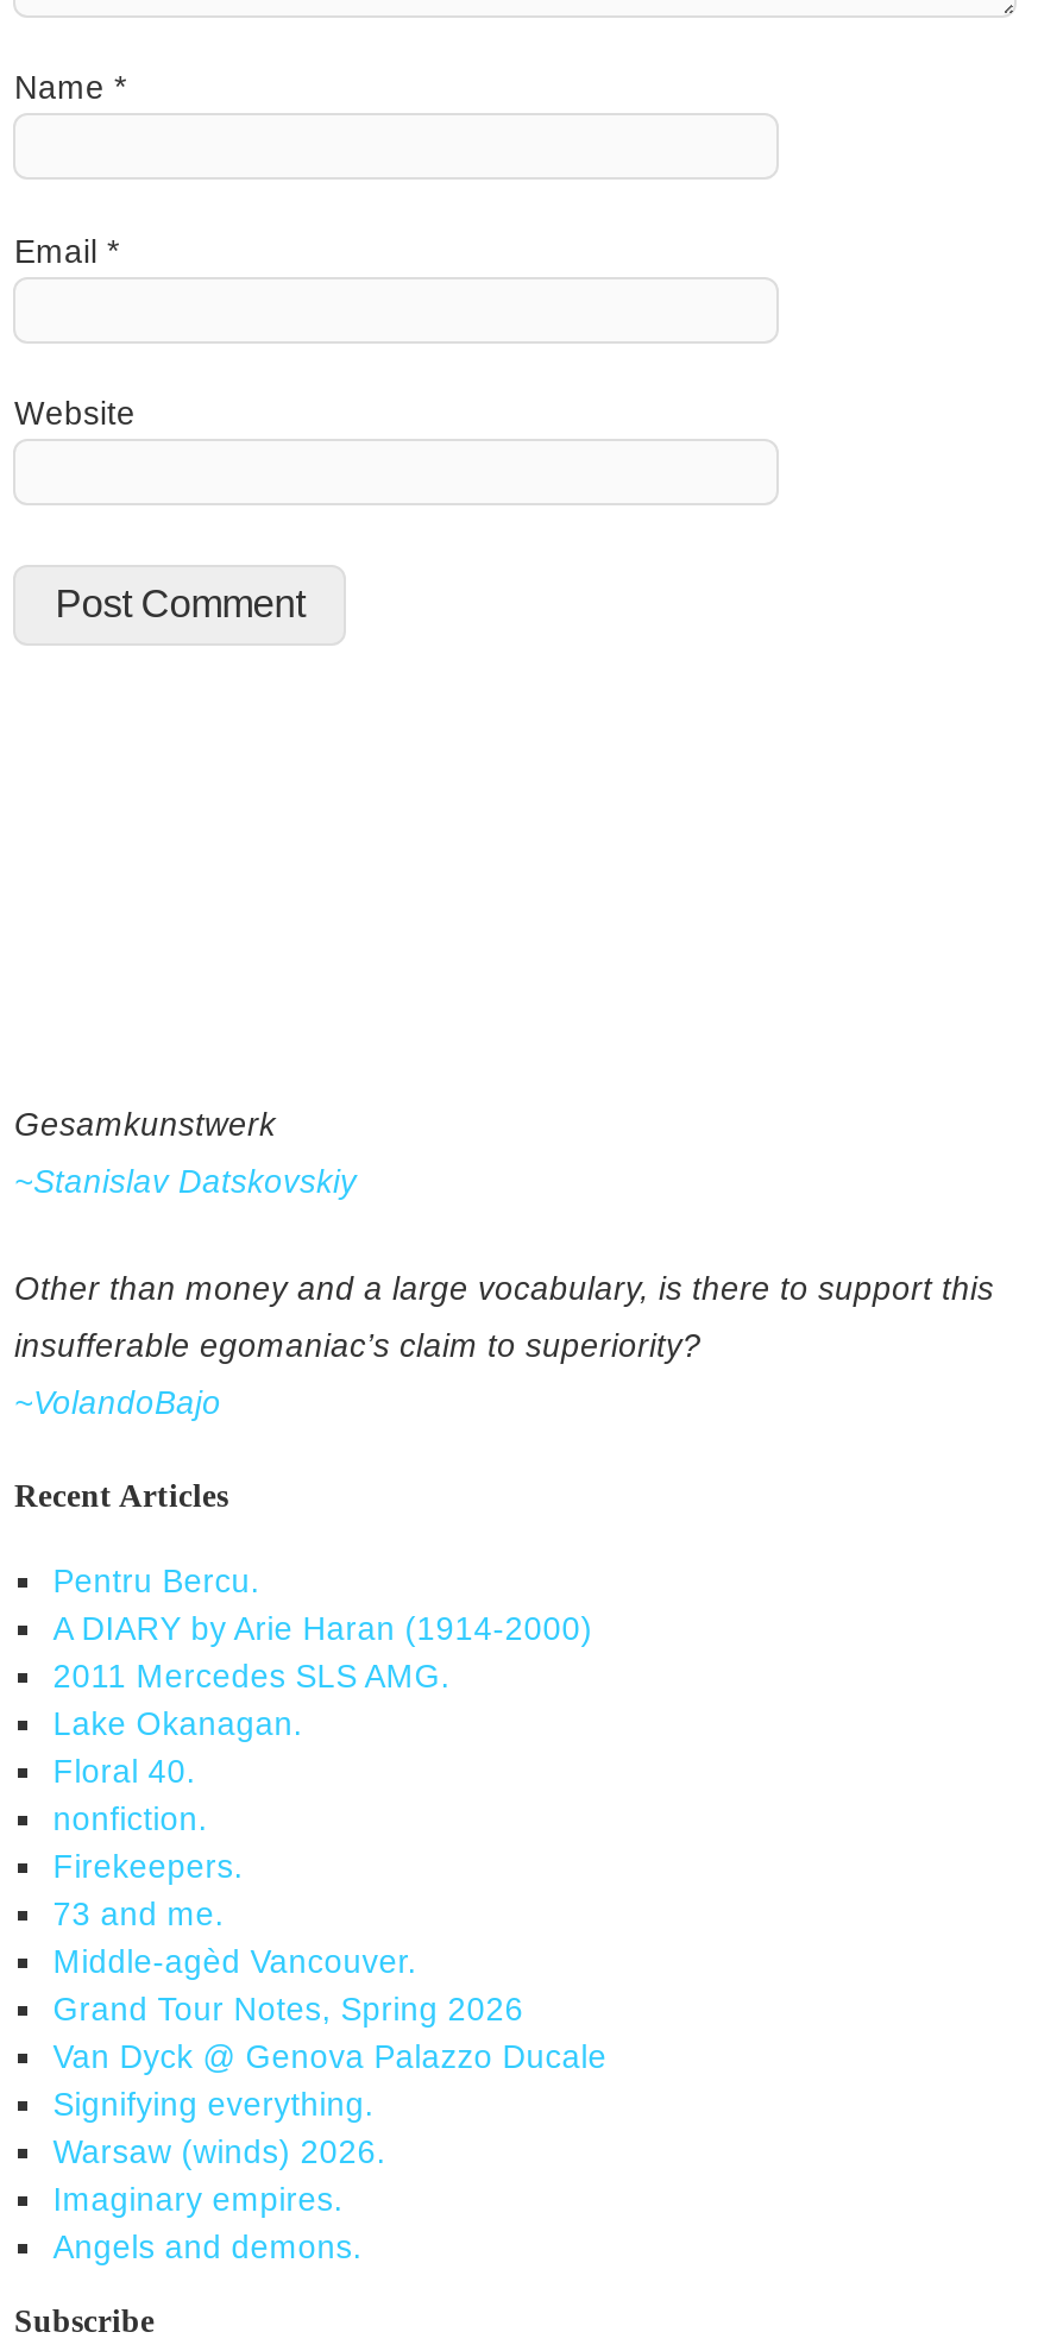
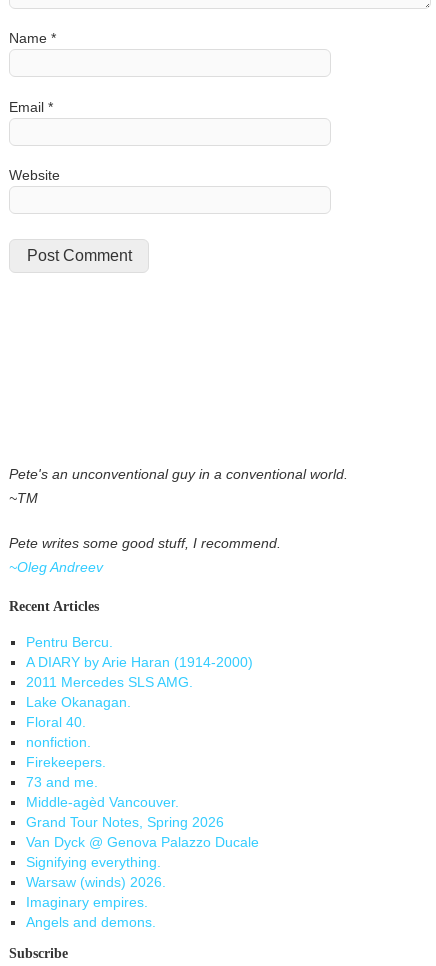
- Gesamkunstwerk
- ~Stanislav Datskovskiy
- Other than money and a large vocabulary, is there to support this
- insufferable egomaniac’s claim to superiority?
- ~VolandoBajo
+ Pete's an unconventional guy in a conventional world.
+ ~TM
+ Pete writes some good stuff, I recommend.
+ ~Oleg Andreev
